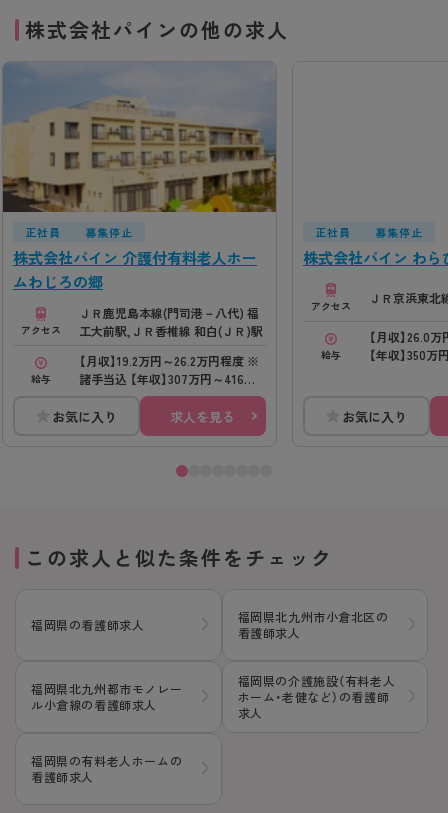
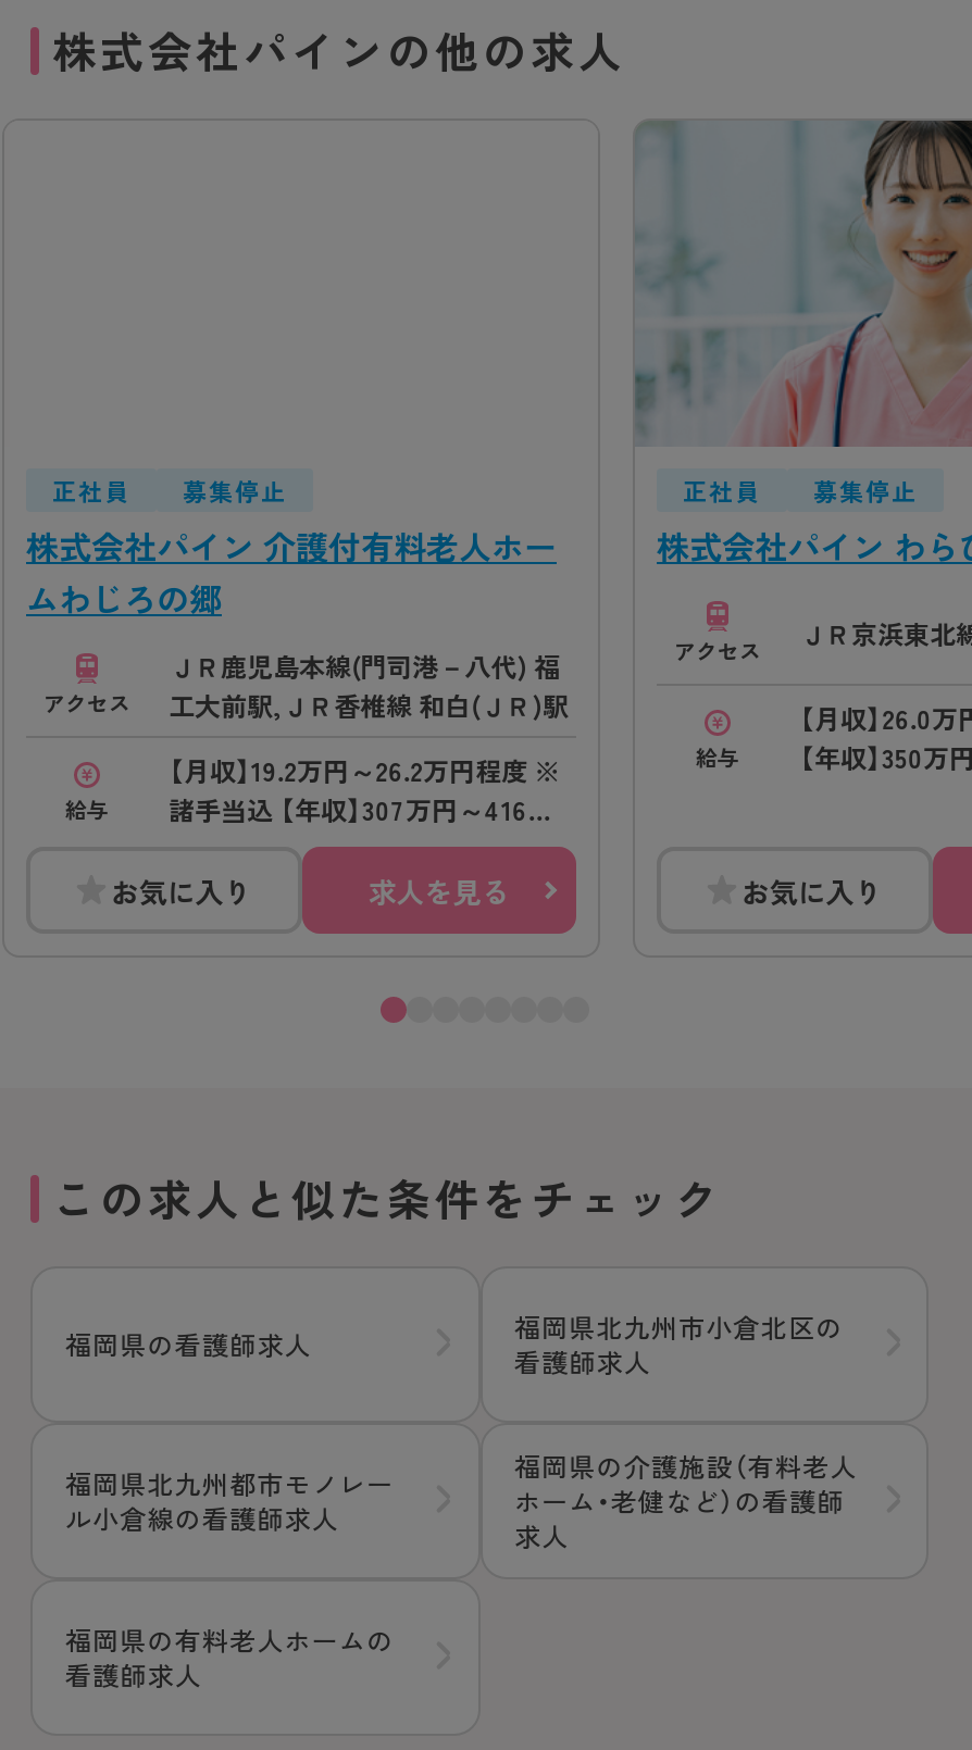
+ [image]

- [image]
